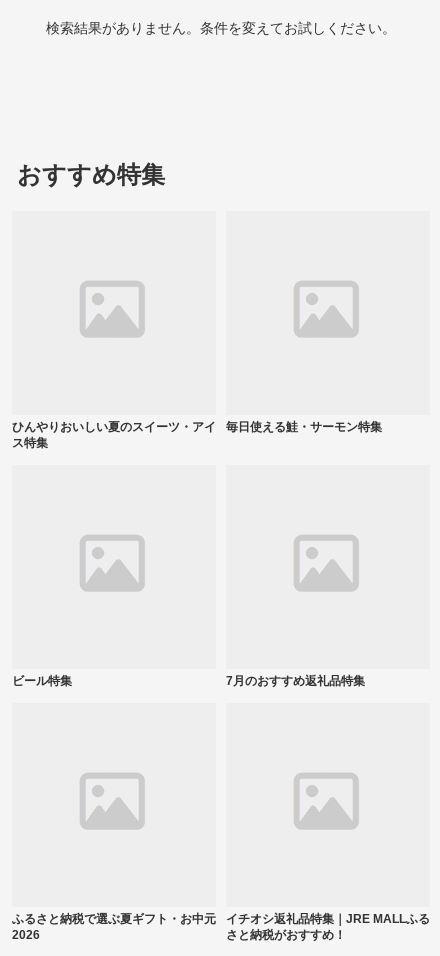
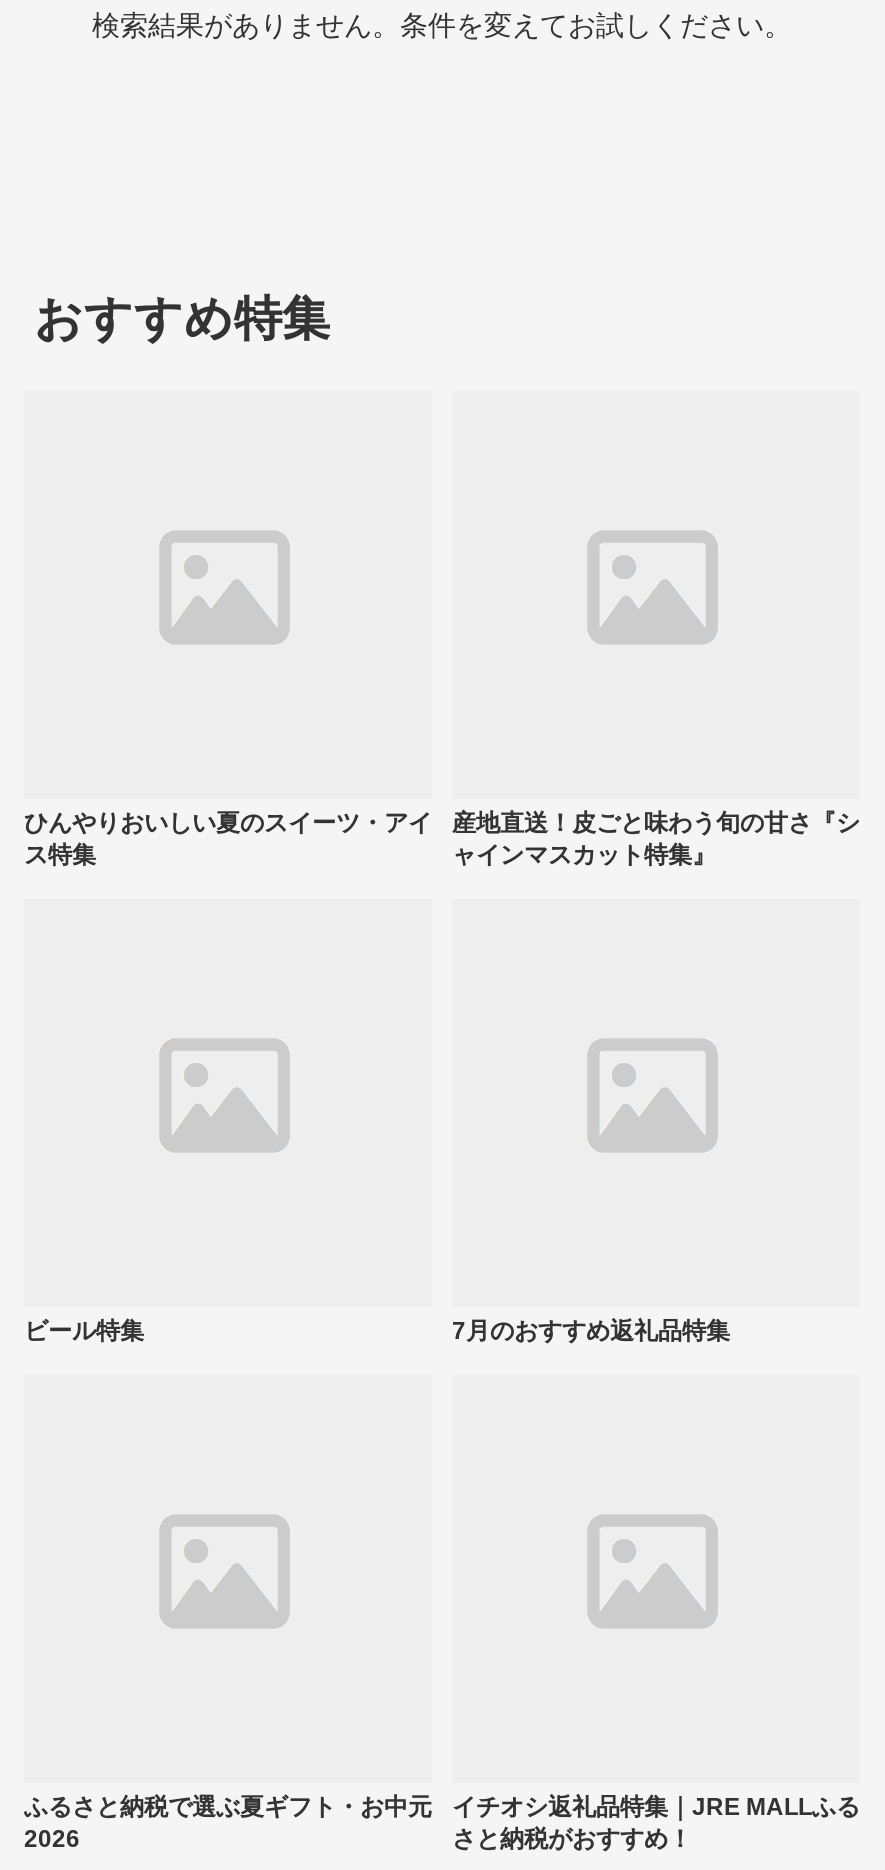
- 毎日使える鮭・サーモン特集
+ 産地直送！皮ごと味わう旬の甘さ『シ
+ ャインマスカット特集』
